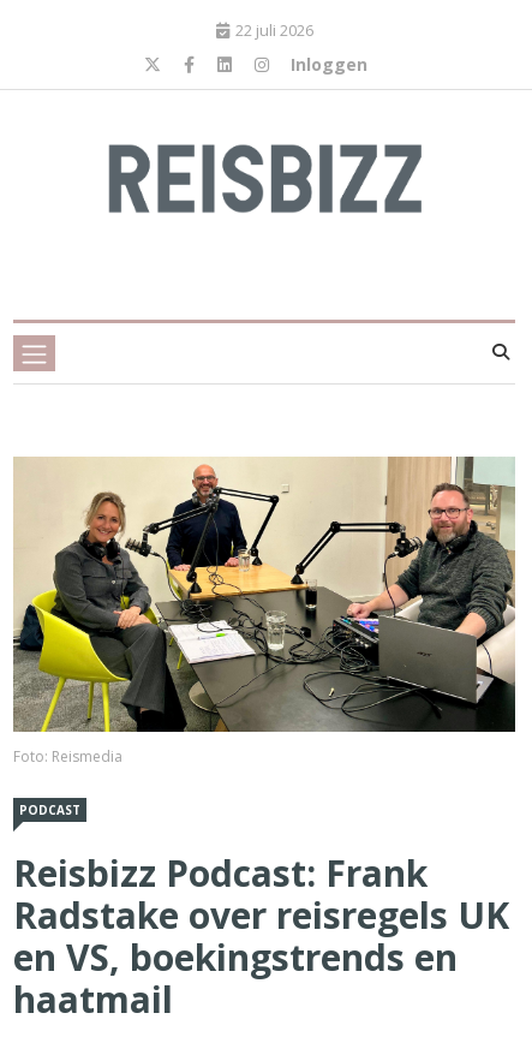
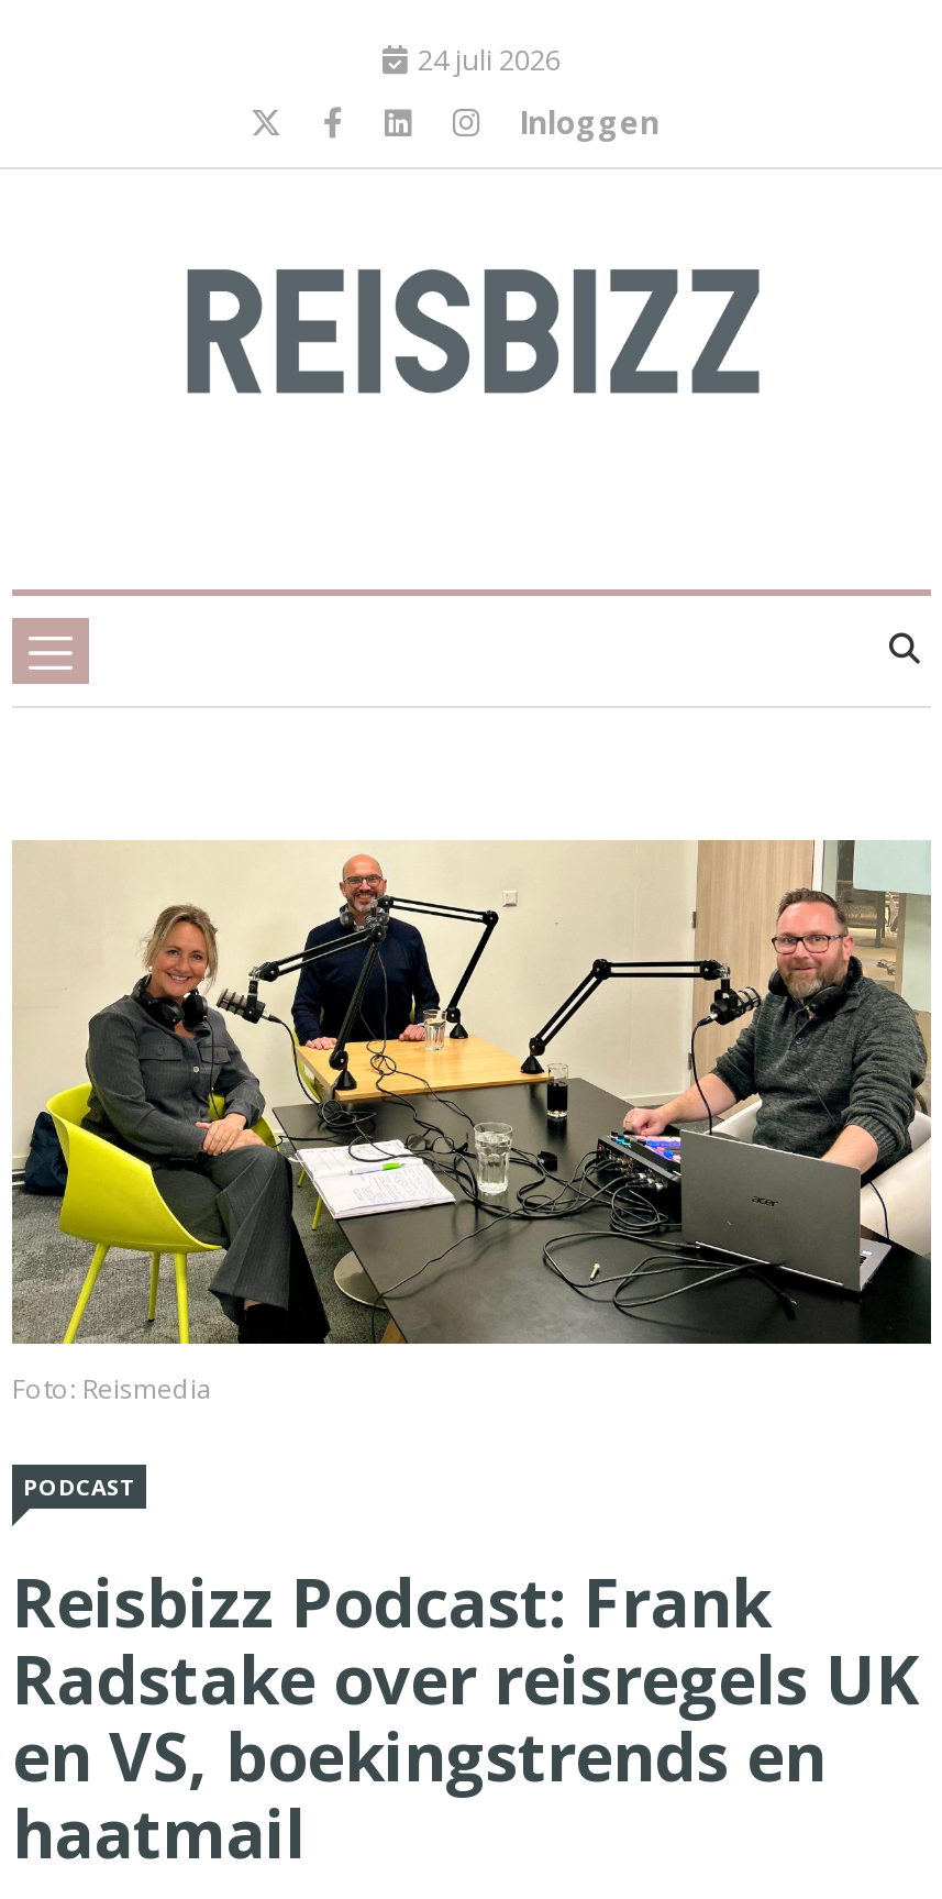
- 22 juli 2026
+ 24 juli 2026
